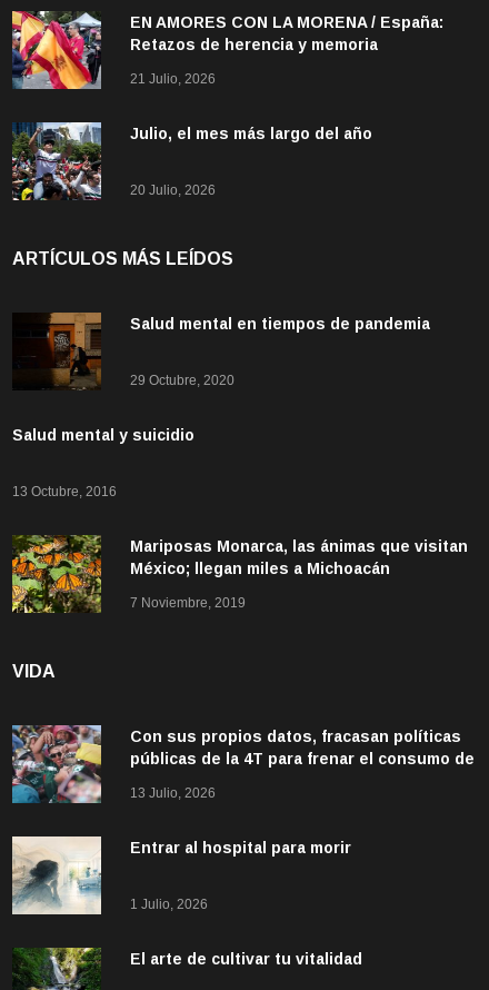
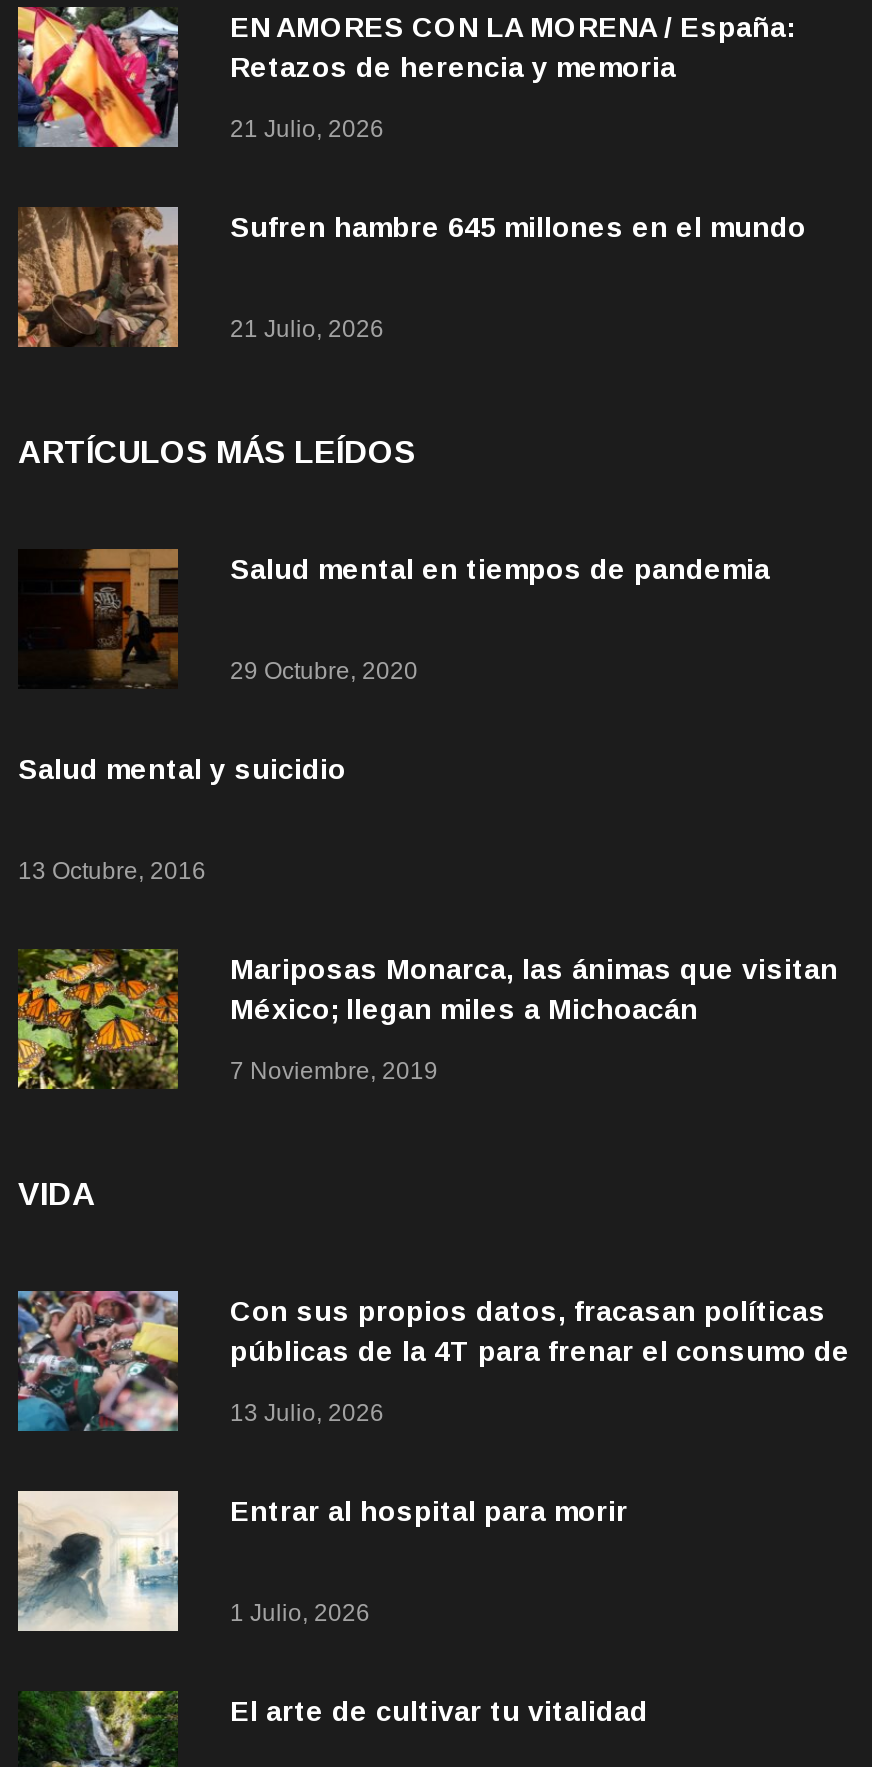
- [image]
- Julio, el mes más largo del año
+ [image]
+ Sufren hambre 645 millones en el mundo

- 20 Julio, 2026
+ 21 Julio, 2026
